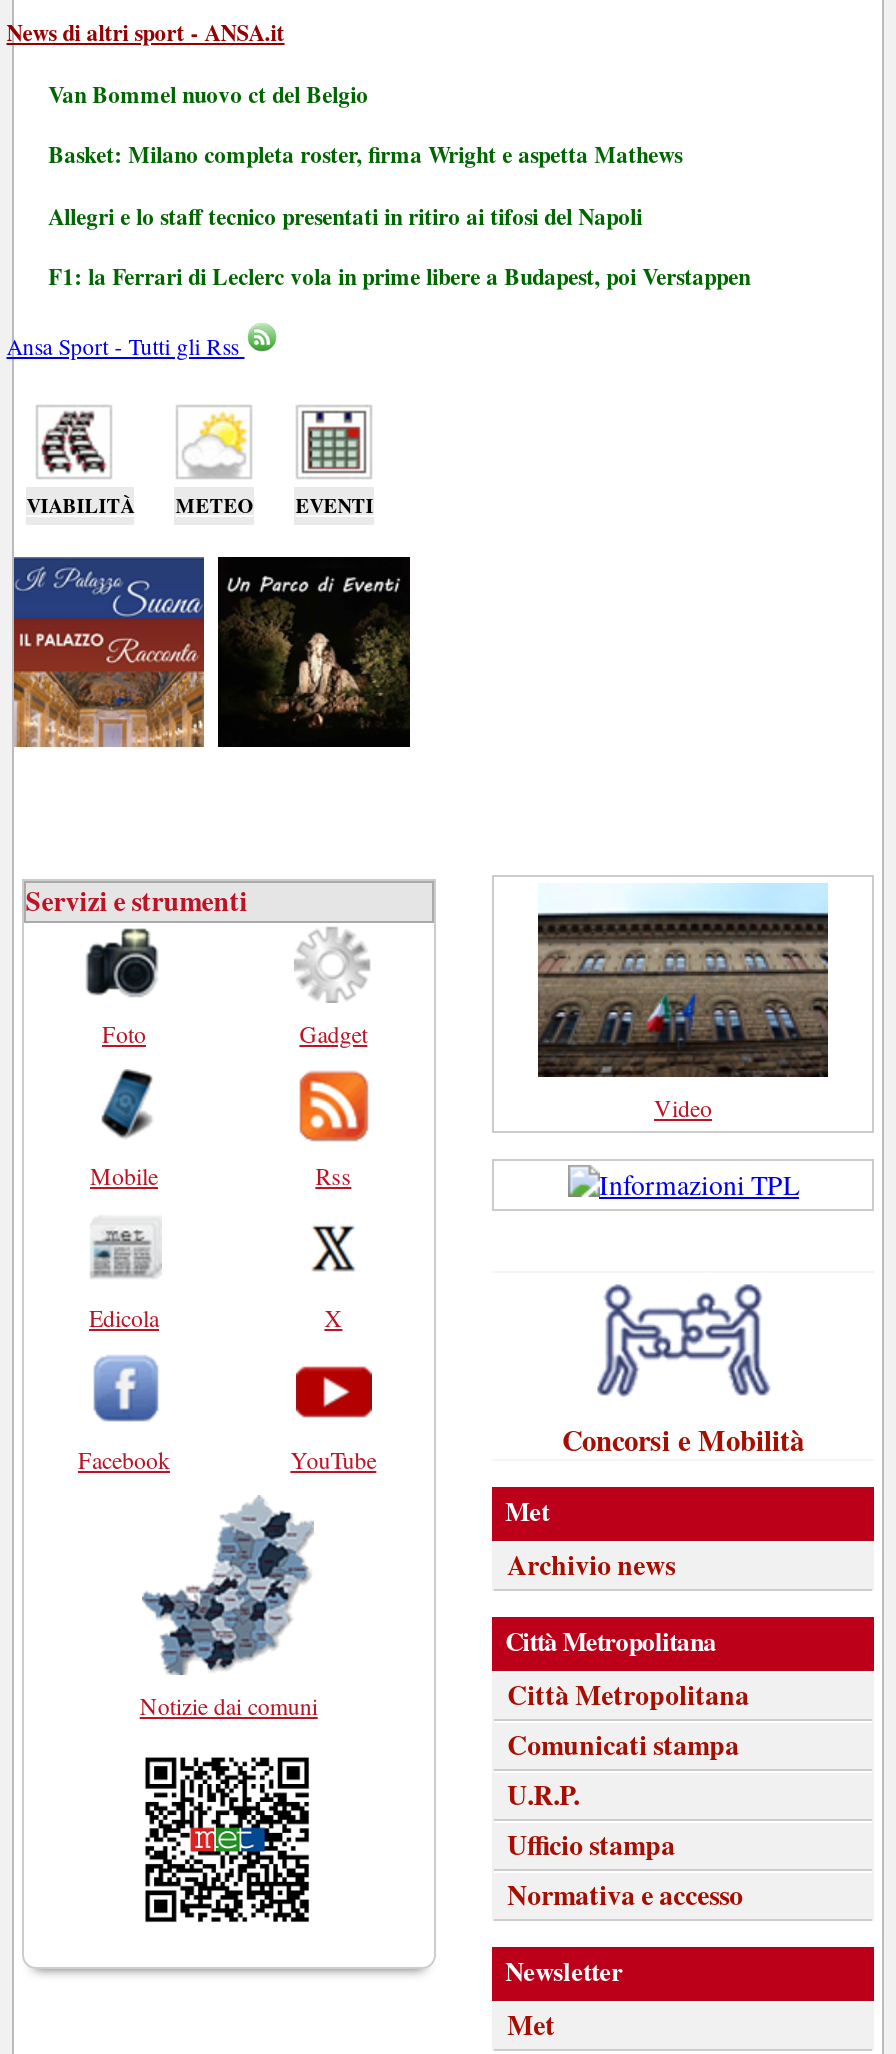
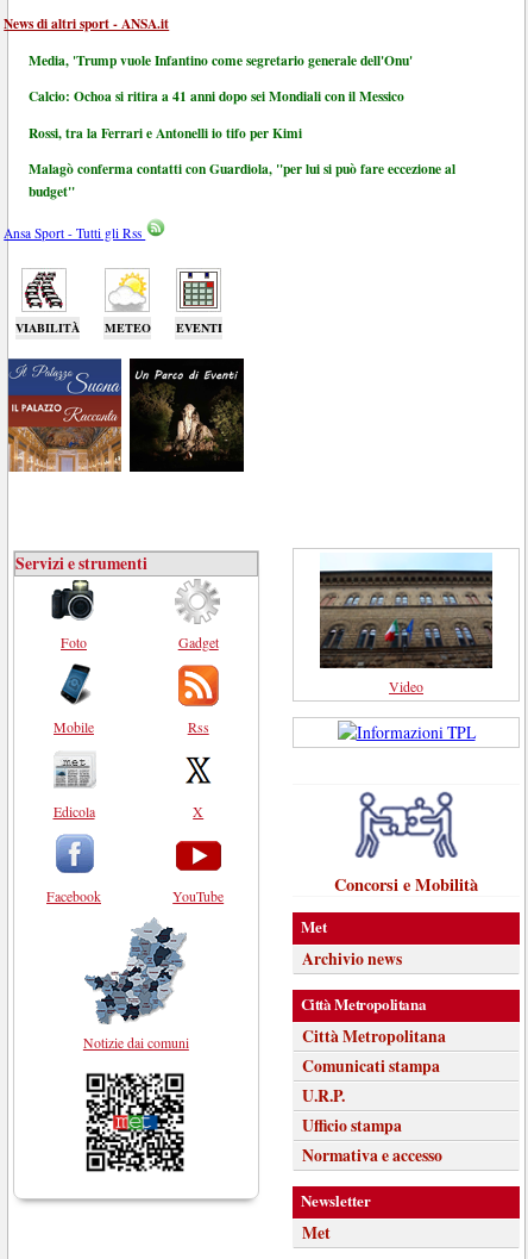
- Van Bommel nuovo ct del Belgio
+ Media, 'Trump vuole Infantino come segretario generale dell'Onu'

- Basket: Milano completa roster, firma Wright e aspetta Mathews
+ Calcio: Ochoa si ritira a 41 anni dopo sei Mondiali con il Messico

- Allegri e lo staff tecnico presentati in ritiro ai tifosi del Napoli
+ Rossi, tra la Ferrari e Antonelli io tifo per Kimi

- F1: la Ferrari di Leclerc vola in prime libere a Budapest, poi Verstappen
+ Malagò conferma contatti con Guardiola, "per lui si può fare eccezione al
+ budget"
